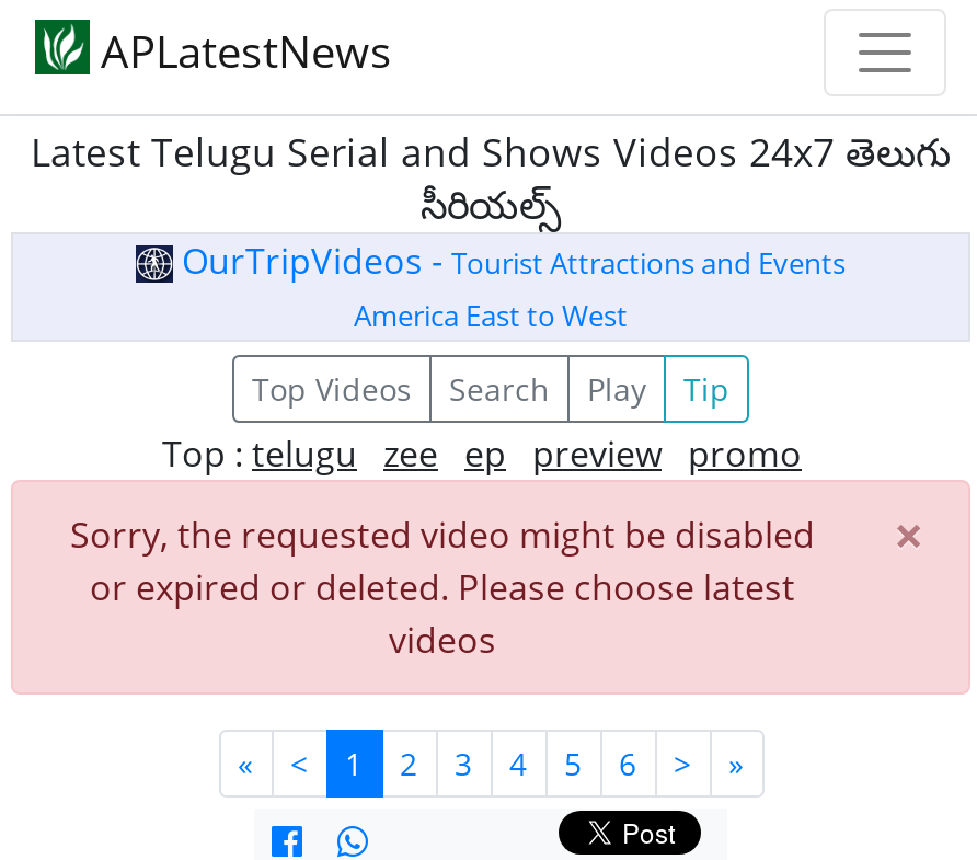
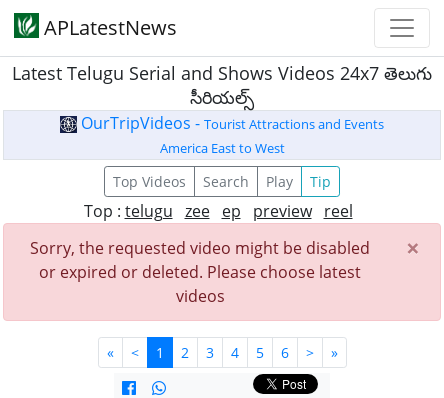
- Top : telugu zee ep preview promo
+ Top : telugu zee ep preview reel
